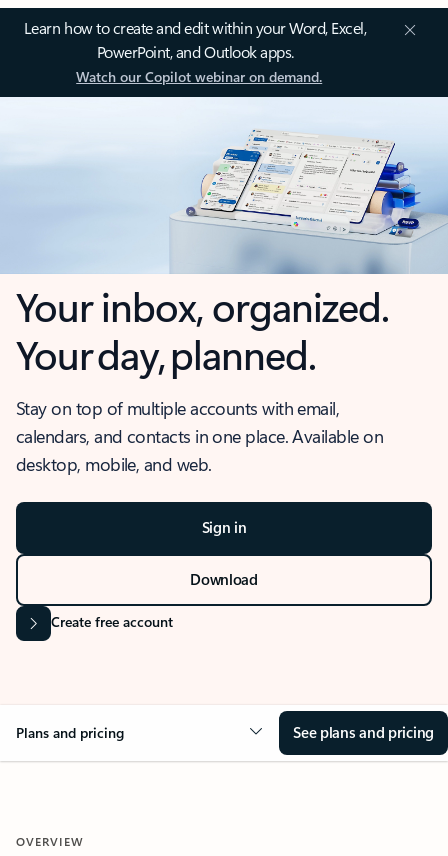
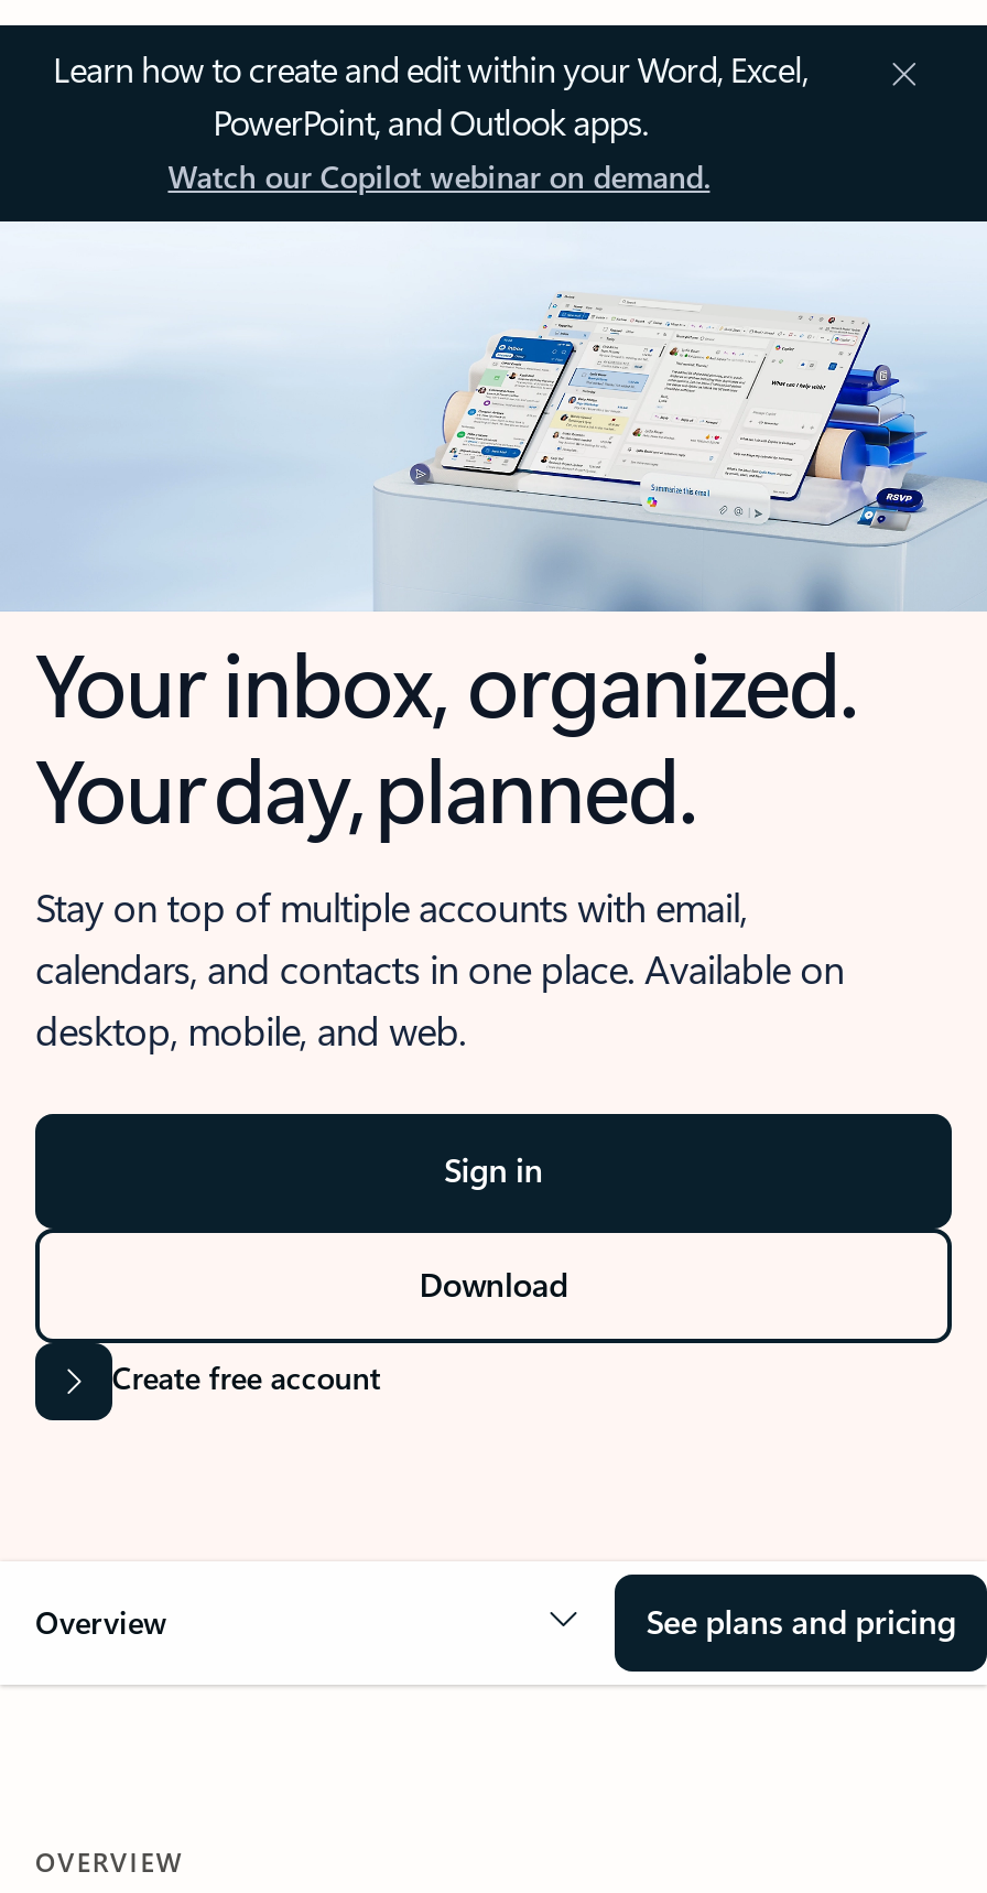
- Plans and pricing
+ Overview
